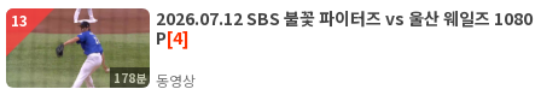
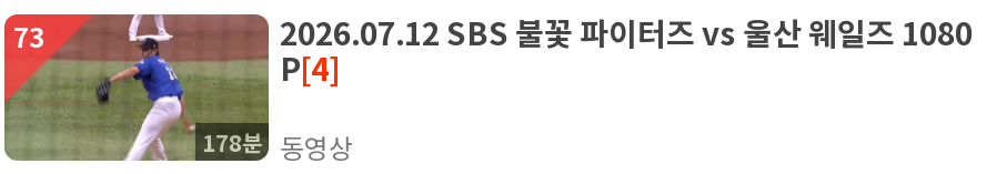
- 13
+ 73
